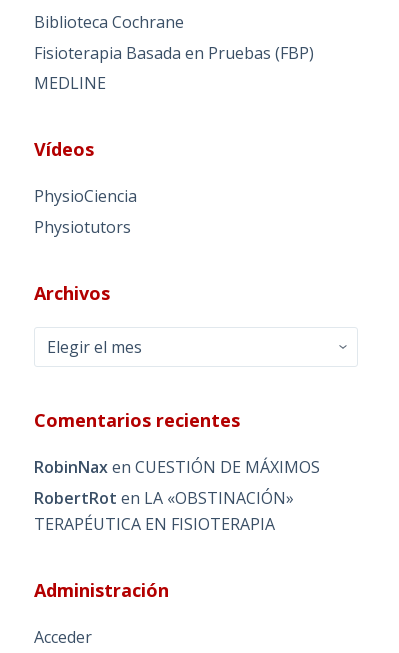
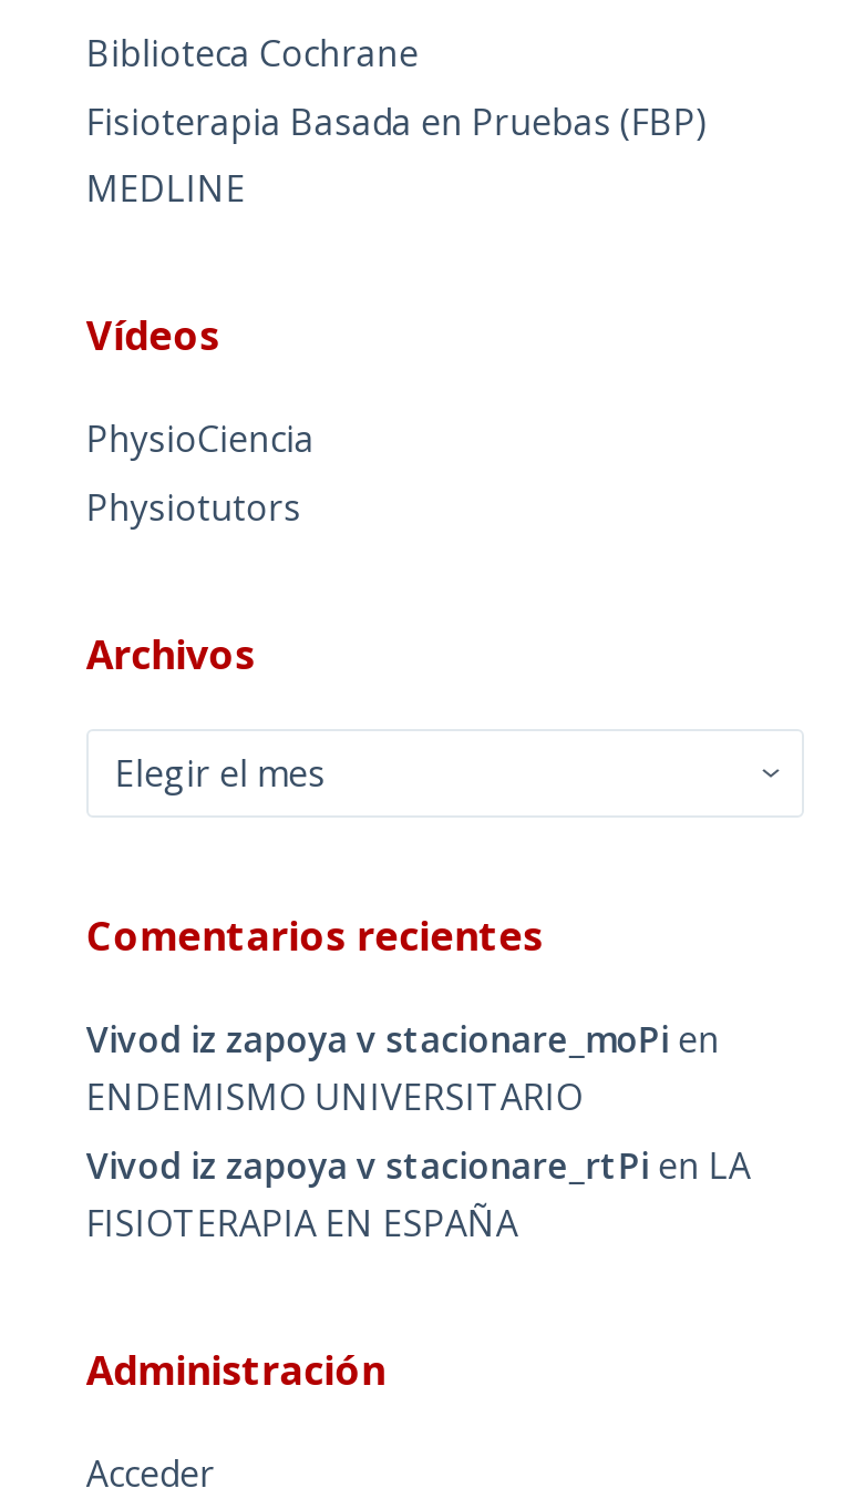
- RobinNax en CUESTIÓN DE MÁXIMOS
- RobertRot en LA «OBSTINACIÓN»
- TERAPÉUTICA EN FISIOTERAPIA
+ Vivod iz zapoya v stacionare_moPi en
+ ENDEMISMO UNIVERSITARIO
+ Vivod iz zapoya v stacionare_rtPi en LA
+ FISIOTERAPIA EN ESPAÑA
